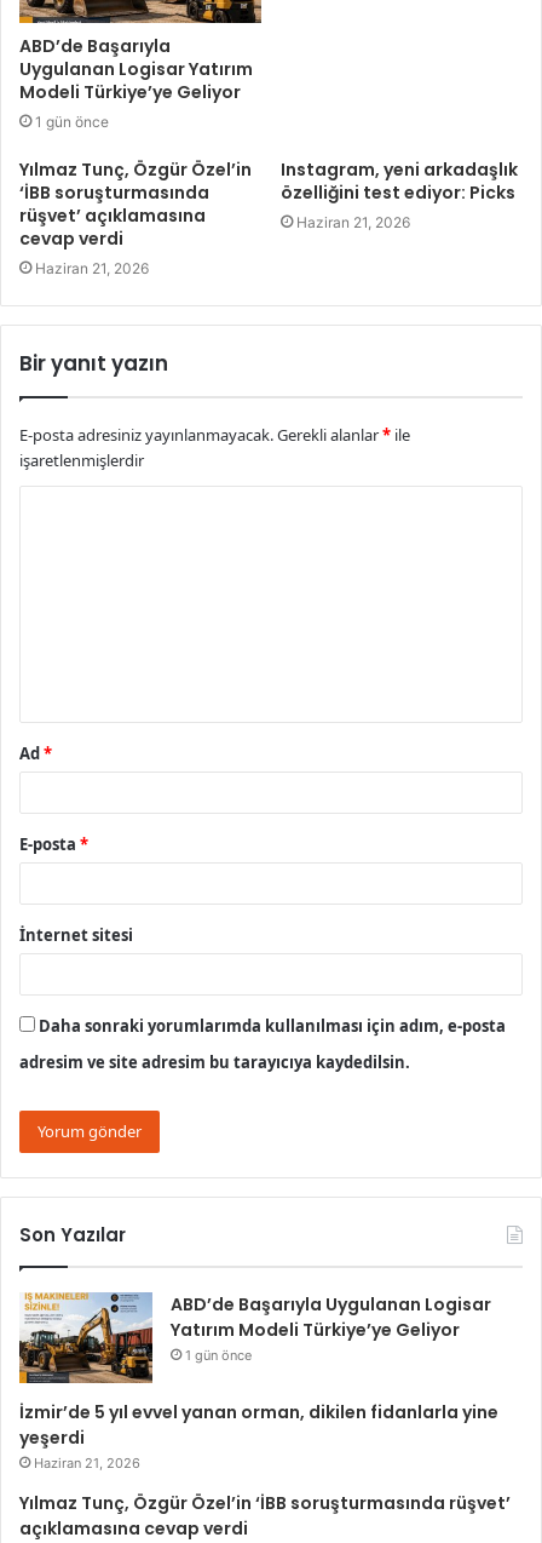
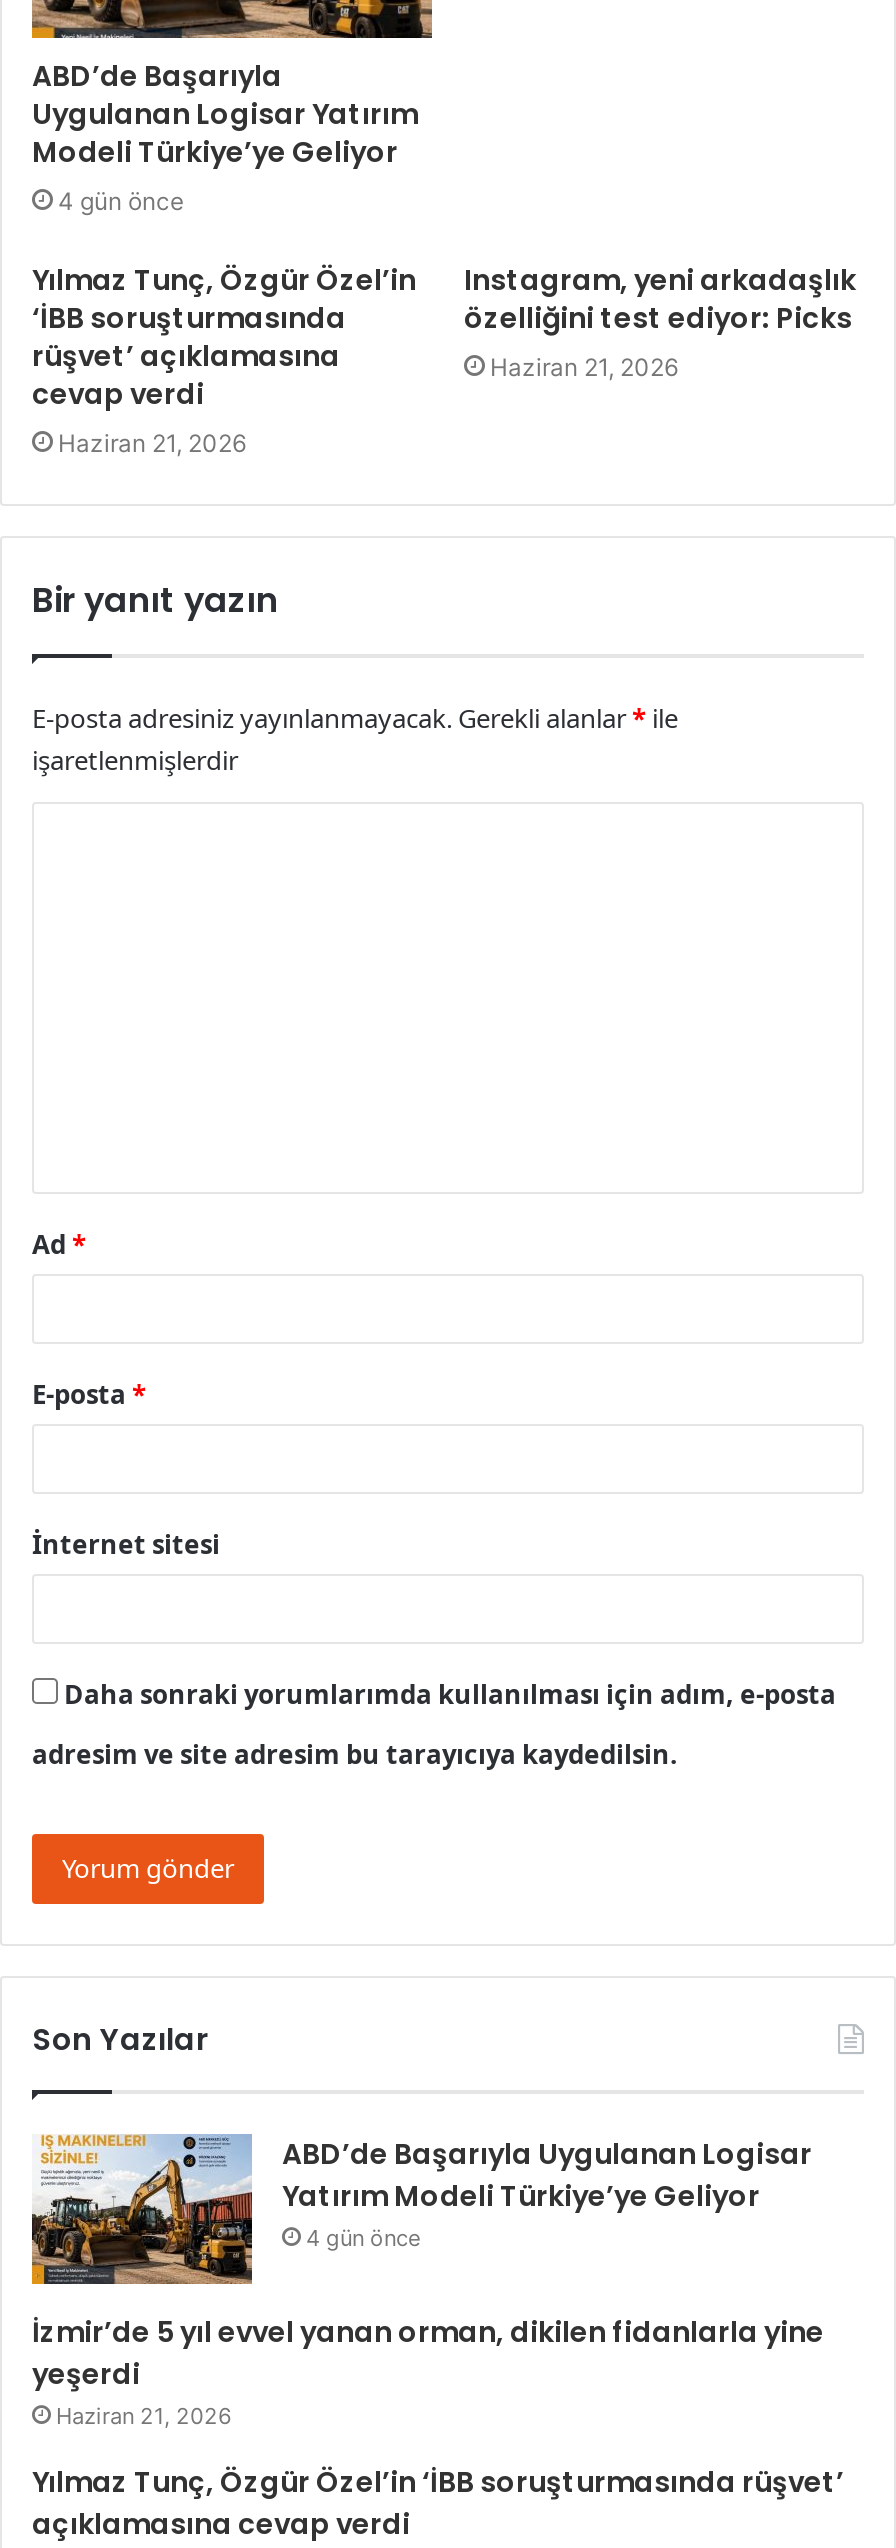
- 1 gün önce
+ 4 gün önce

- 1 gün önce
+ 4 gün önce
